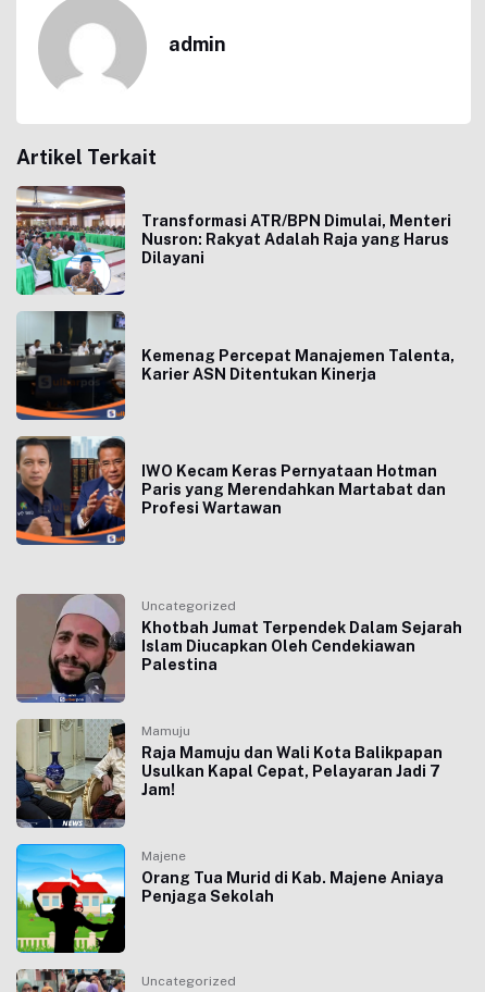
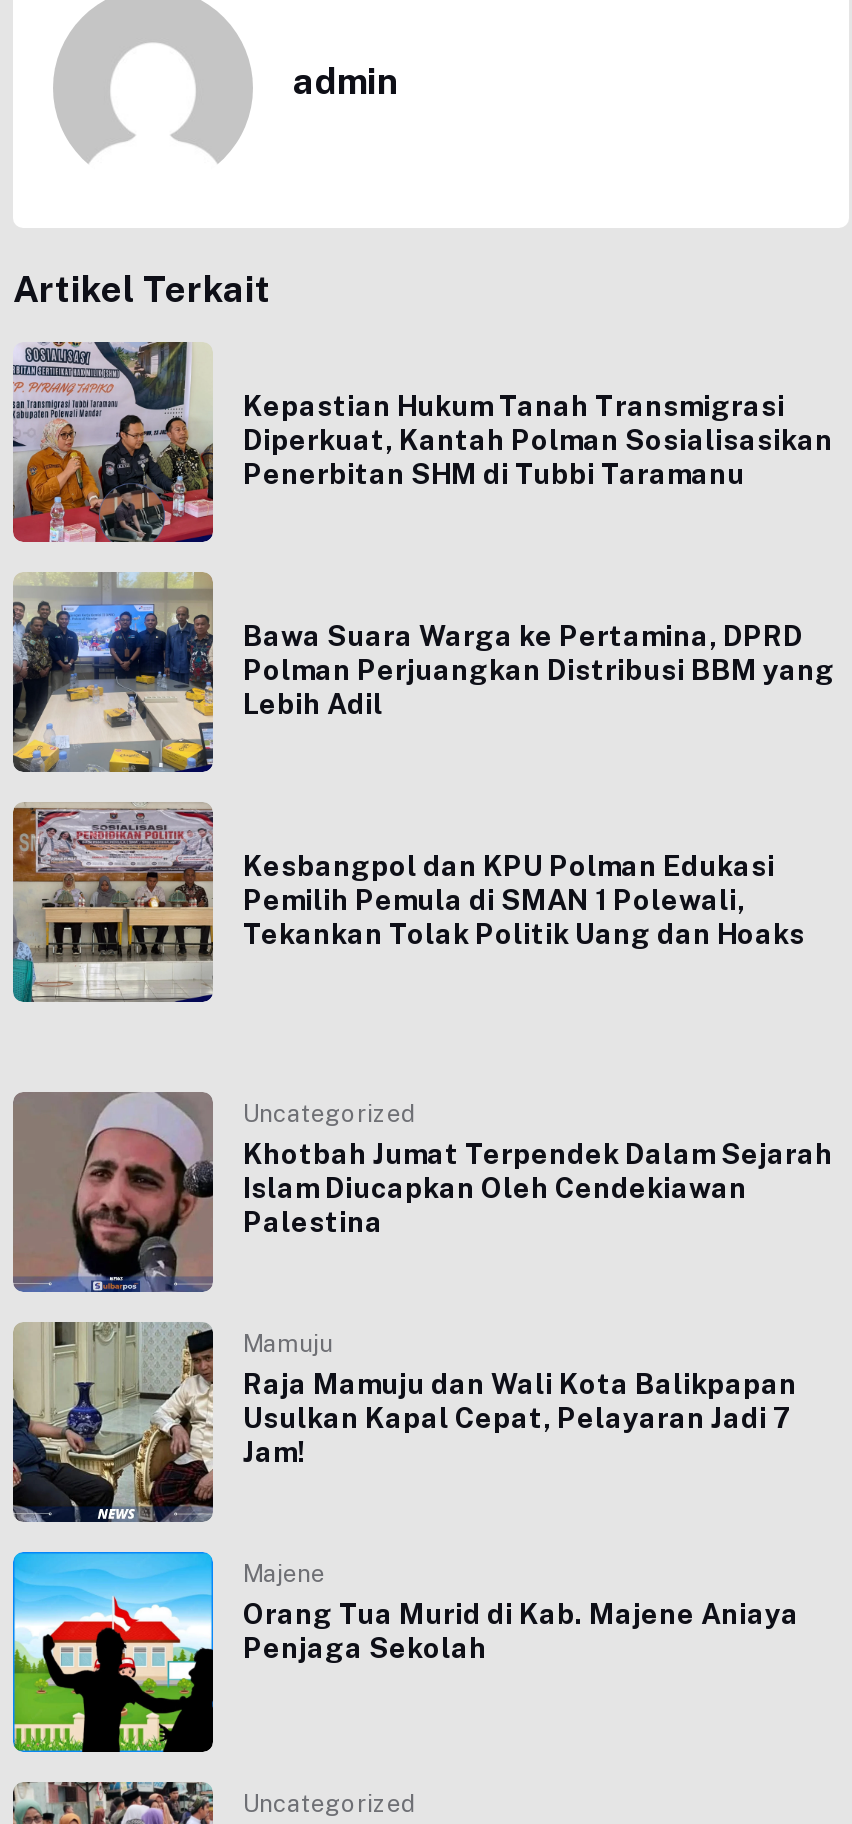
- [image]
- Transformasi ATR/BPN Dimulai, Menteri
- Nusron: Rakyat Adalah Raja yang Harus
- Dilayani
+ [image]
+ Kepastian Hukum Tanah Transmigrasi
+ Diperkuat, Kantah Polman Sosialisasikan
+ Penerbitan SHM di Tubbi Taramanu

- [image]
- Kemenag Percepat Manajemen Talenta,
- Karier ASN Ditentukan Kinerja
+ [image]
+ Bawa Suara Warga ke Pertamina, DPRD
+ Polman Perjuangkan Distribusi BBM yang
+ Lebih Adil

- [image]
- IWO Kecam Keras Pernyataan Hotman
- Paris yang Merendahkan Martabat dan
- Profesi Wartawan
+ [image]
+ Kesbangpol dan KPU Polman Edukasi
+ Pemilih Pemula di SMAN 1 Polewali,
+ Tekankan Tolak Politik Uang dan Hoaks
